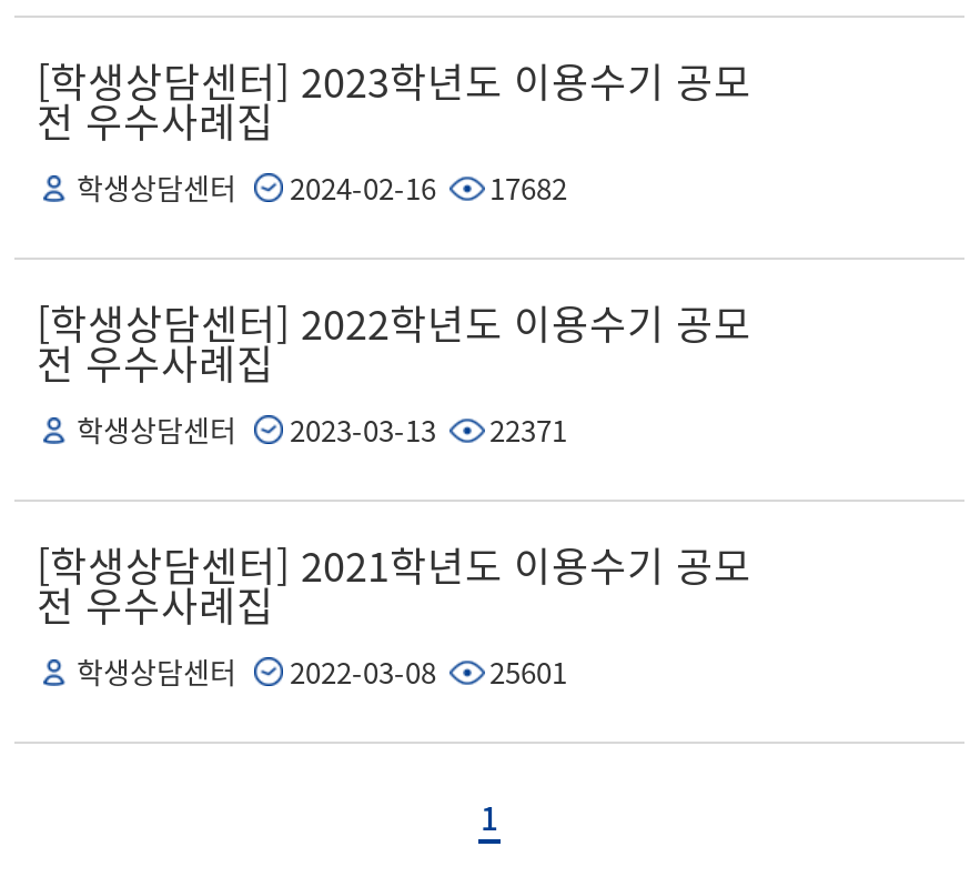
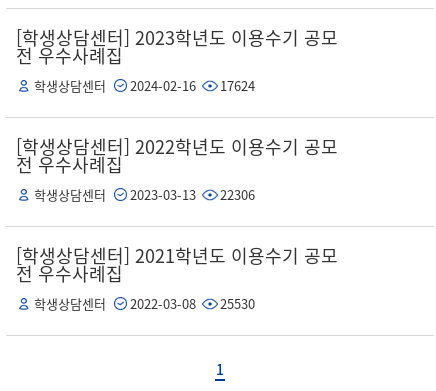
- 학생상담센터 2024-02-16 17682
+ 학생상담센터 2024-02-16 17624

- 학생상담센터 2023-03-13 22371
+ 학생상담센터 2023-03-13 22306

- 학생상담센터 2022-03-08 25601
+ 학생상담센터 2022-03-08 25530
